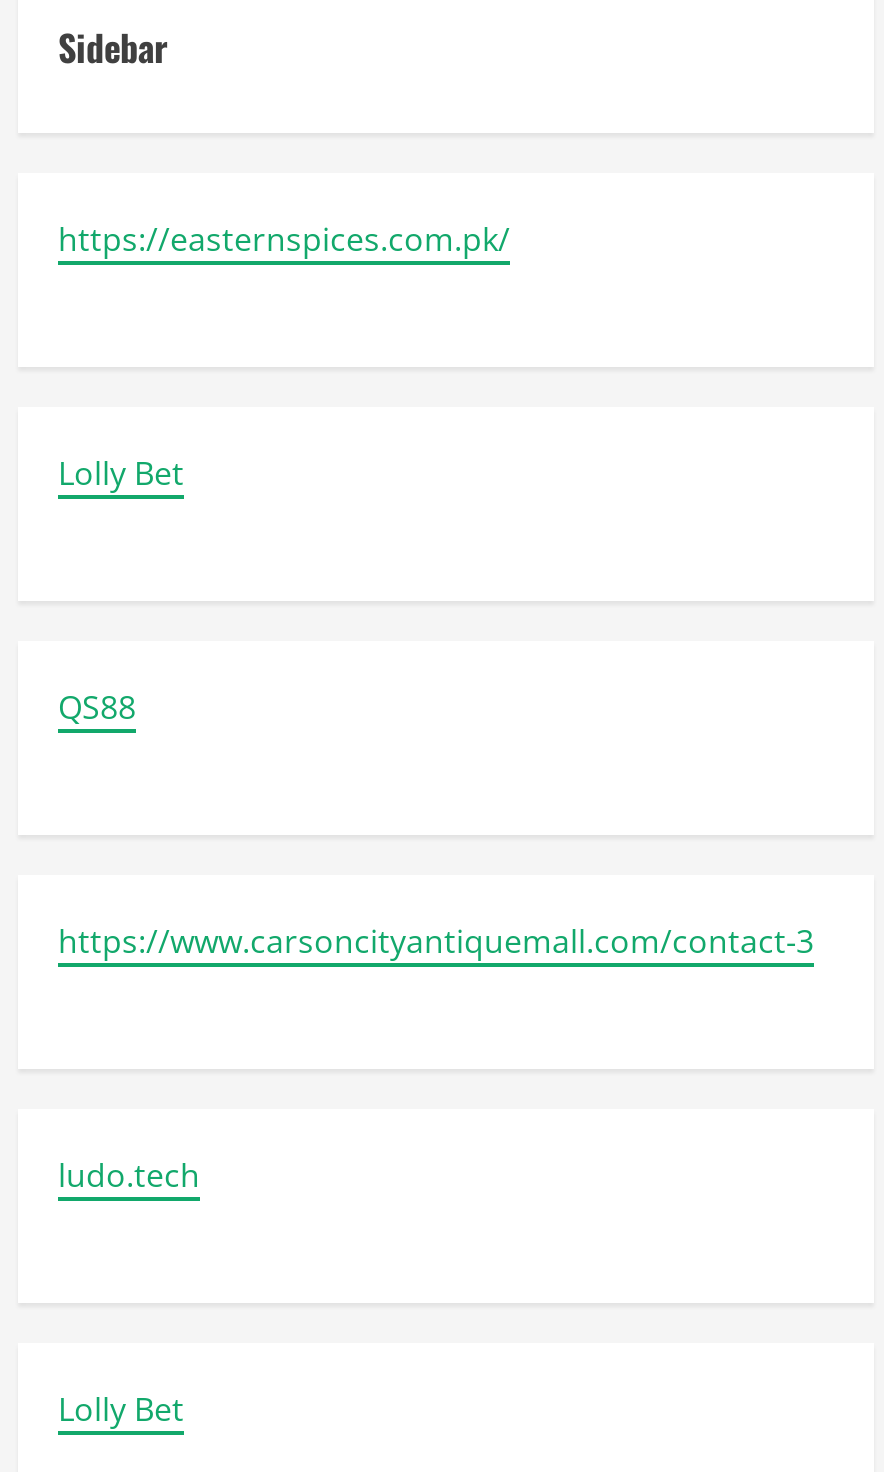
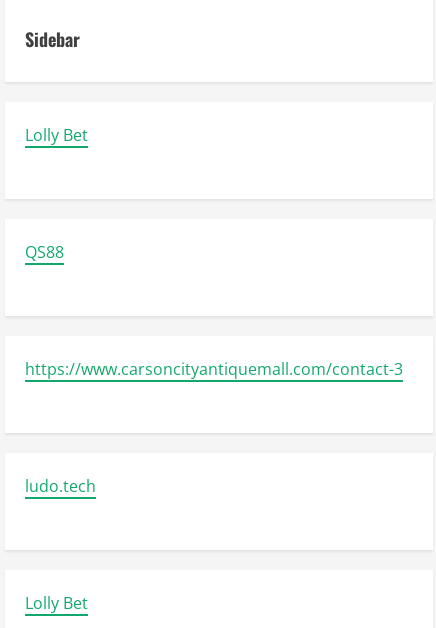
- https://easternspices.com.pk/
